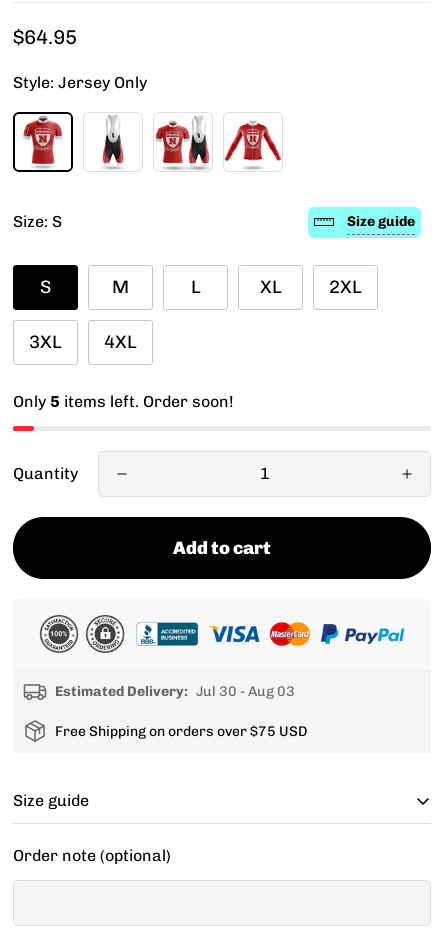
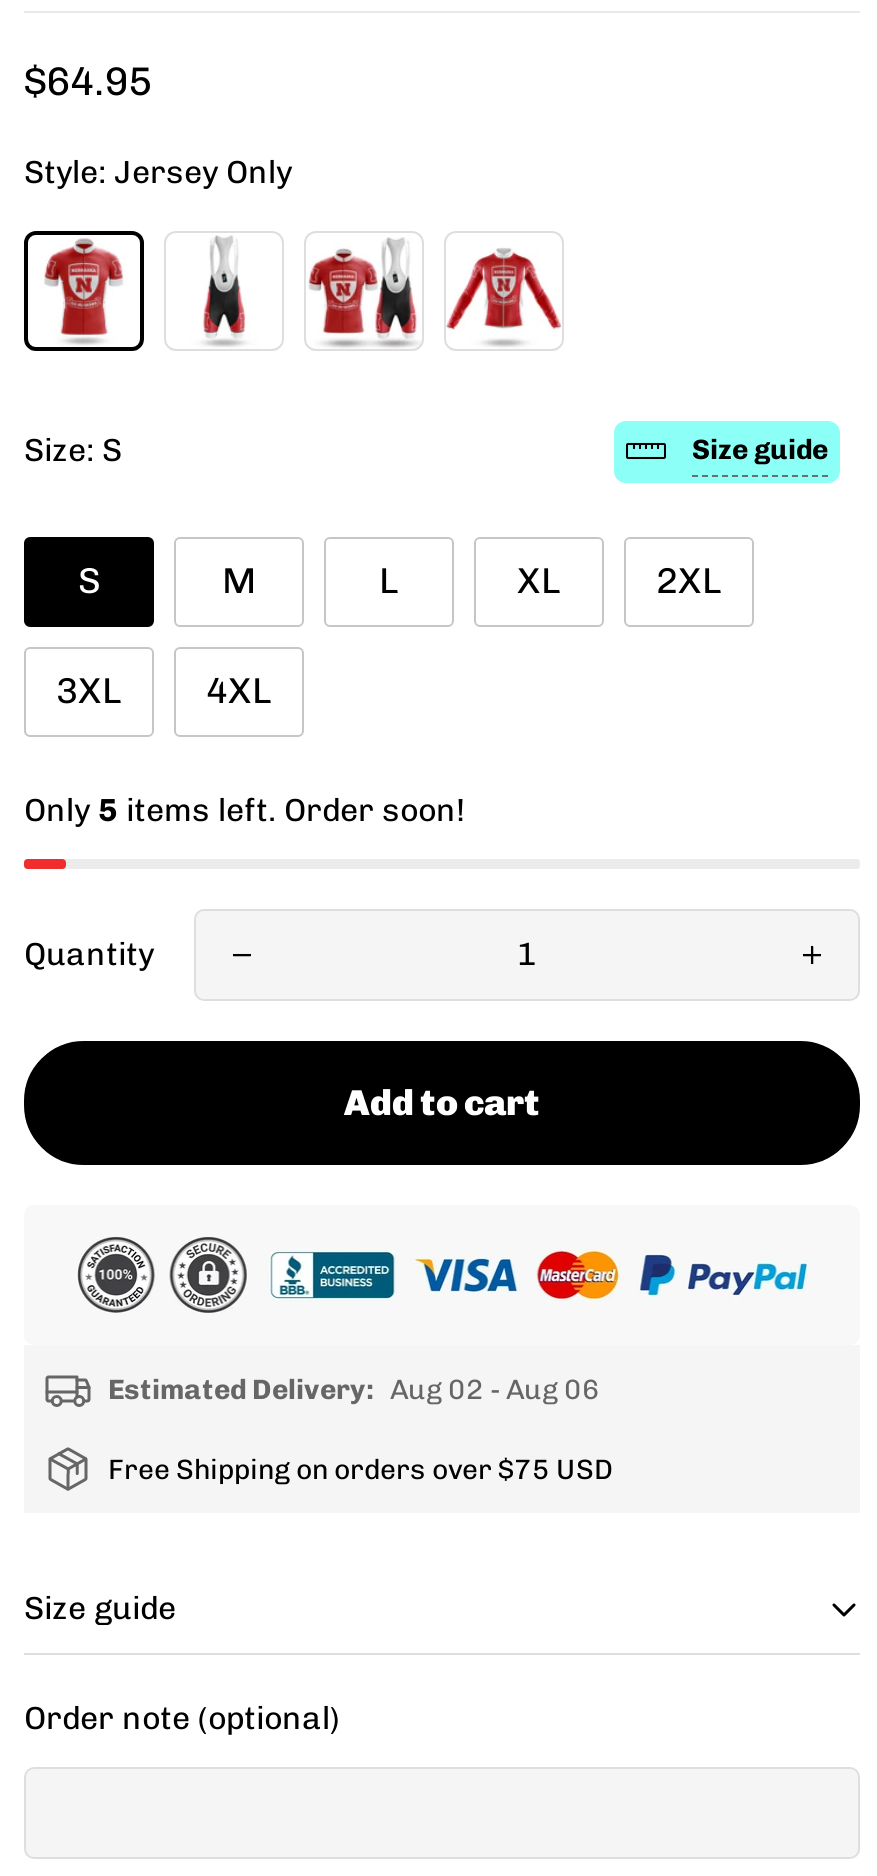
- Estimated Delivery: Jul 30 - Aug 03
+ Estimated Delivery: Aug 02 - Aug 06
